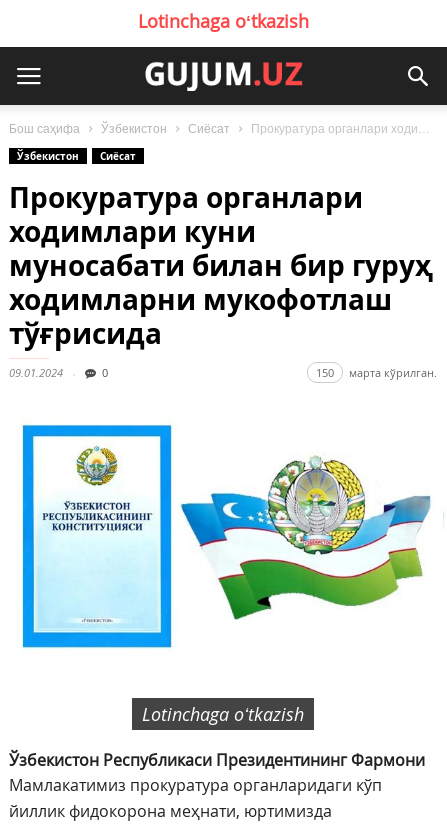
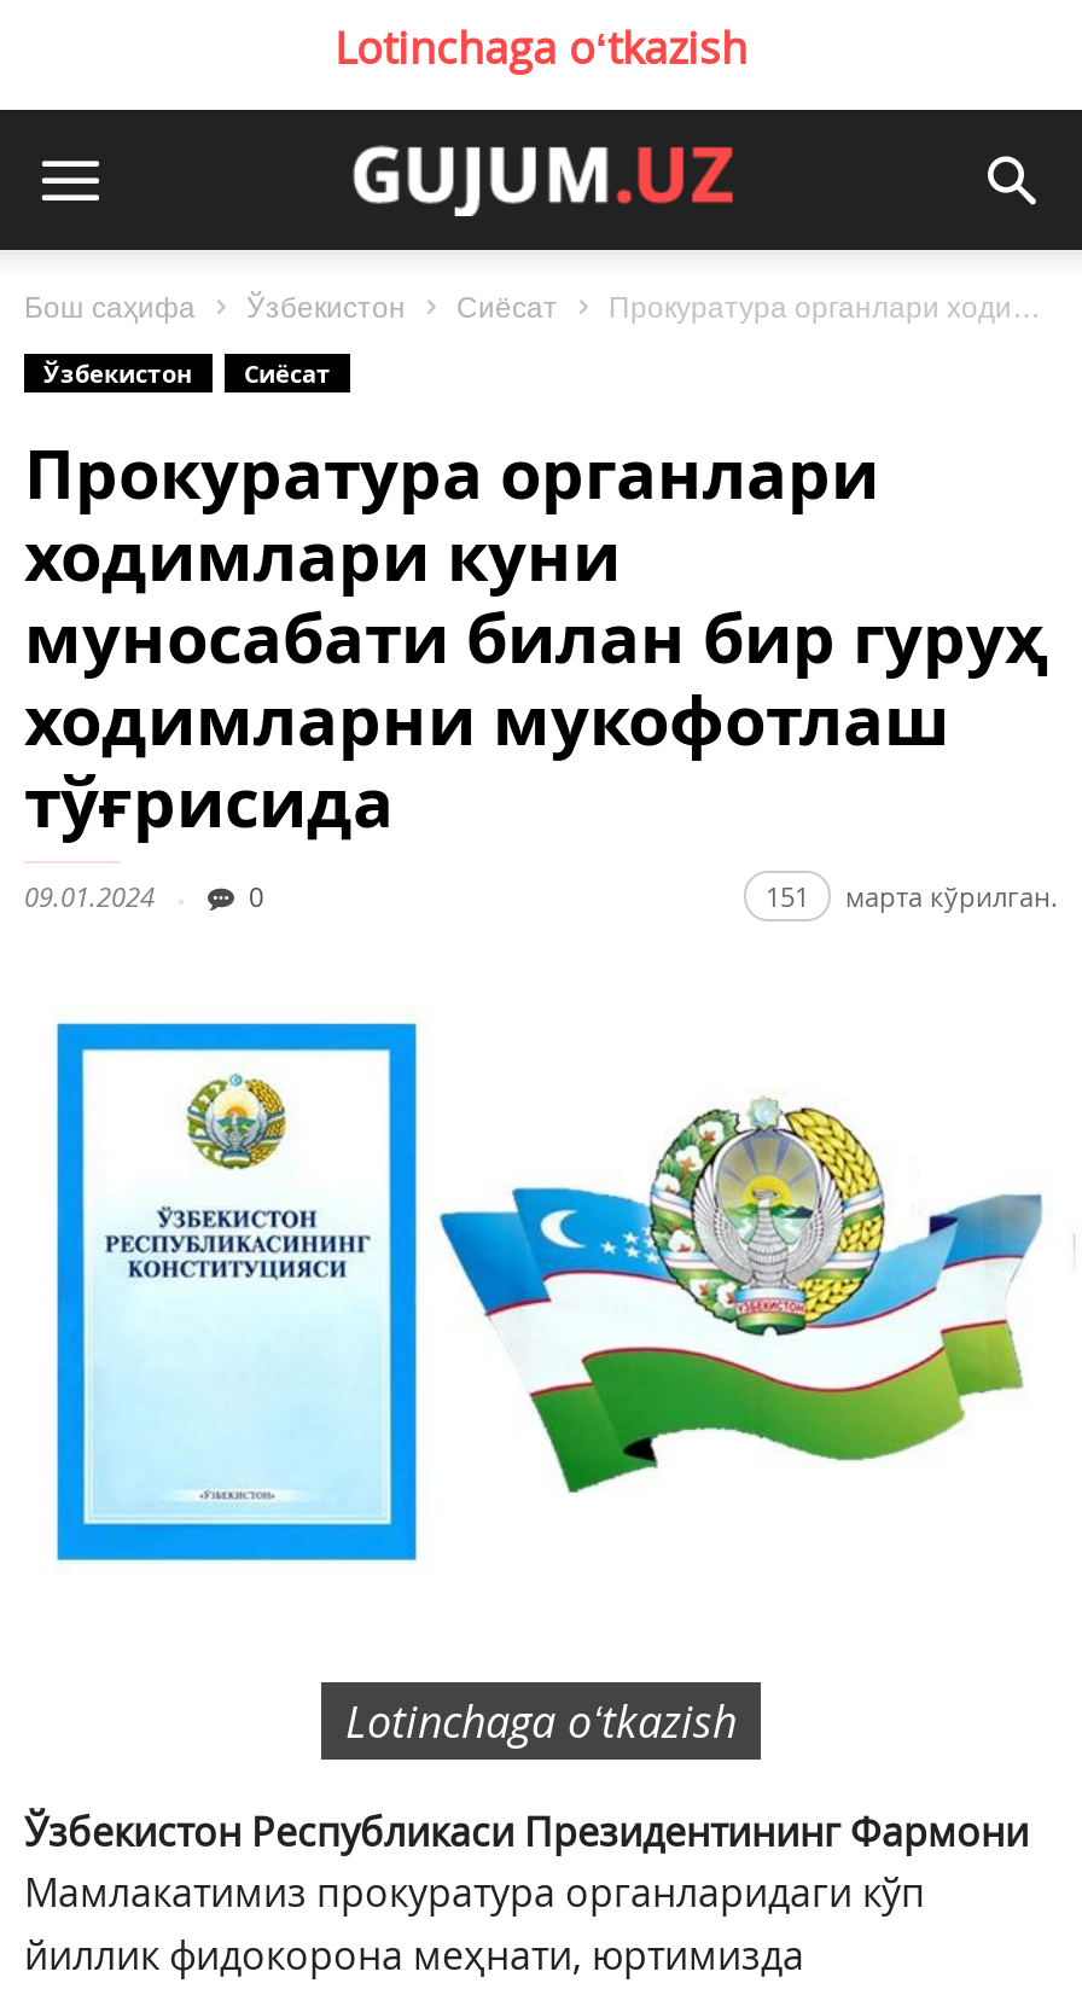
- 150 марта кўрилган.
+ 151 марта кўрилган.
